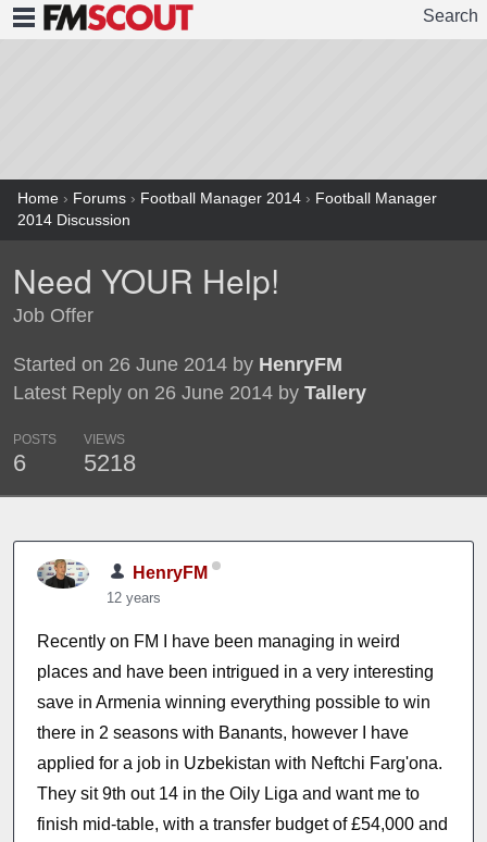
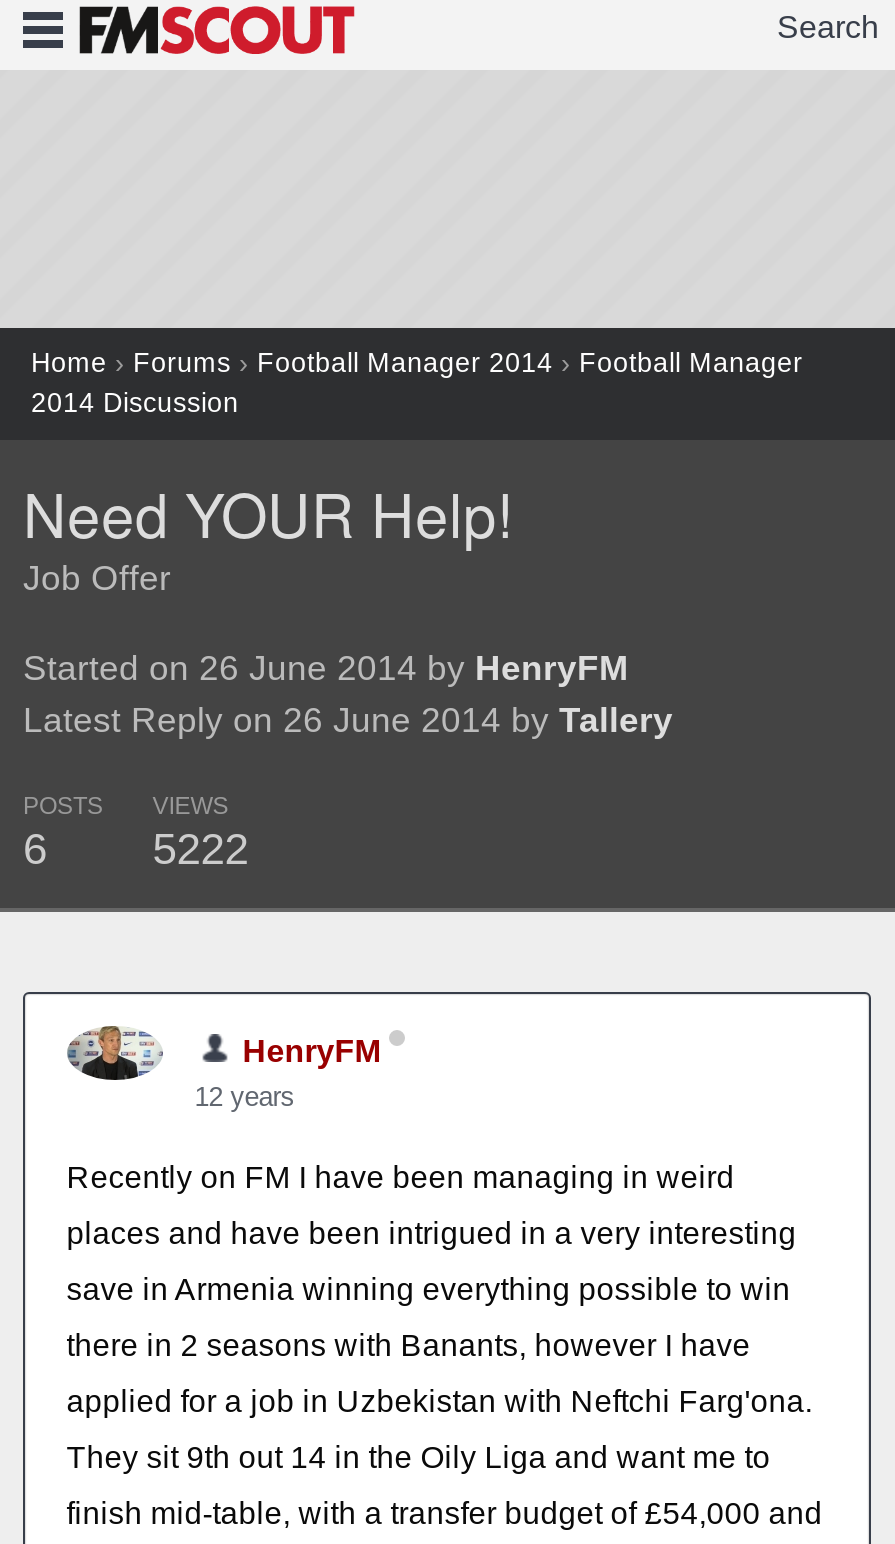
- 5218
+ 5222
